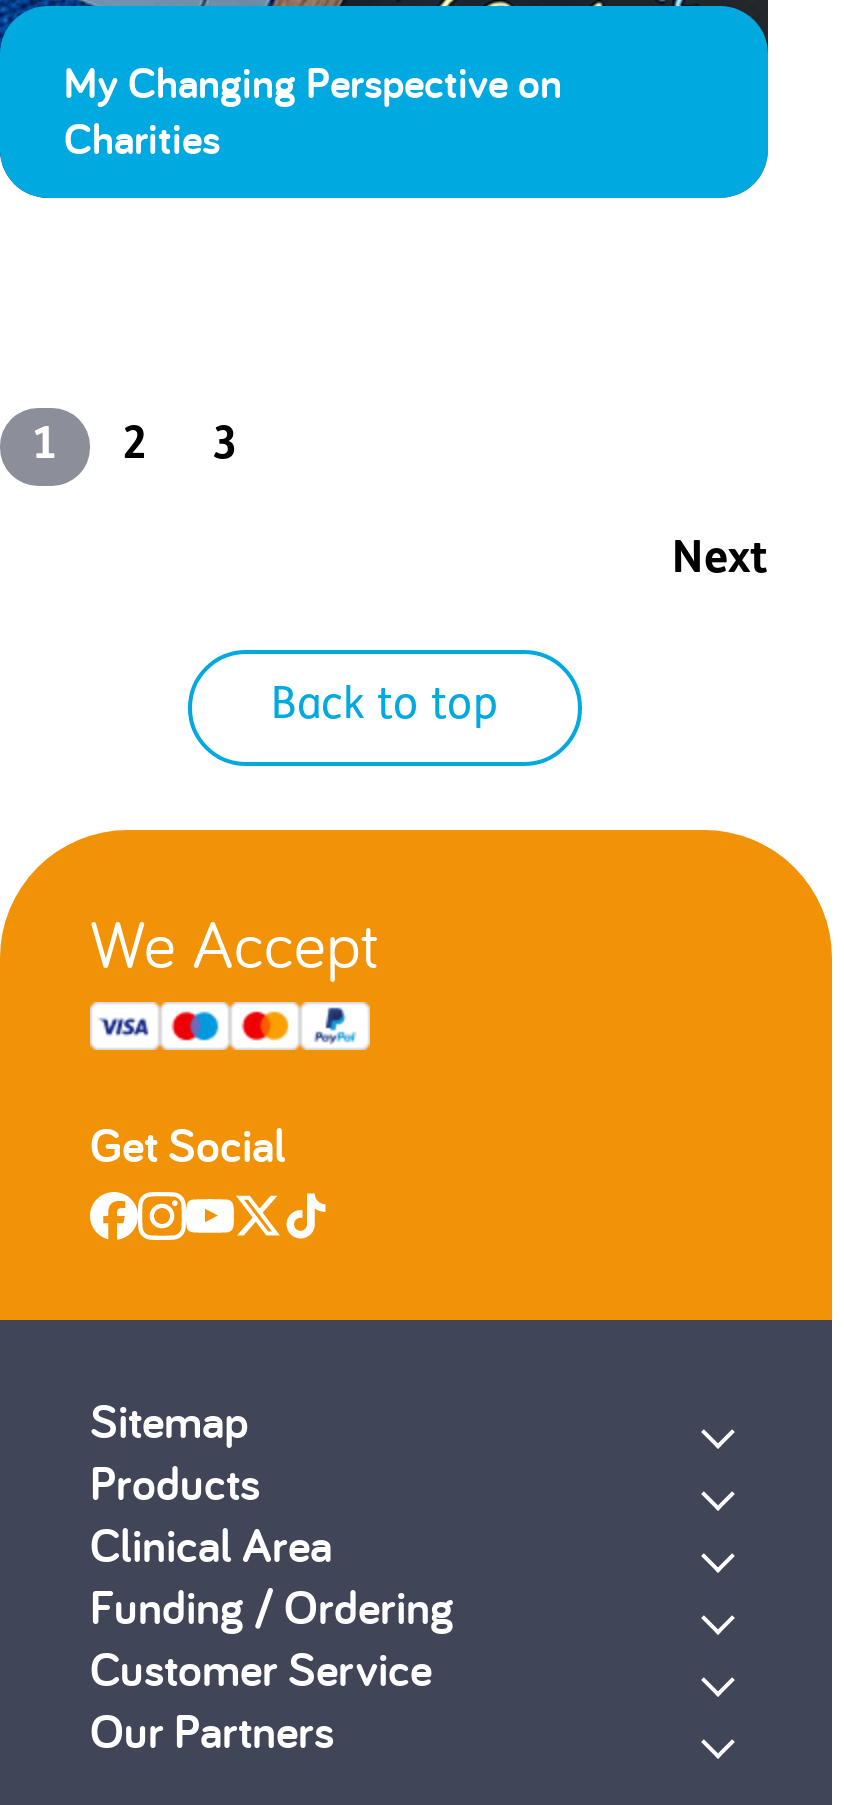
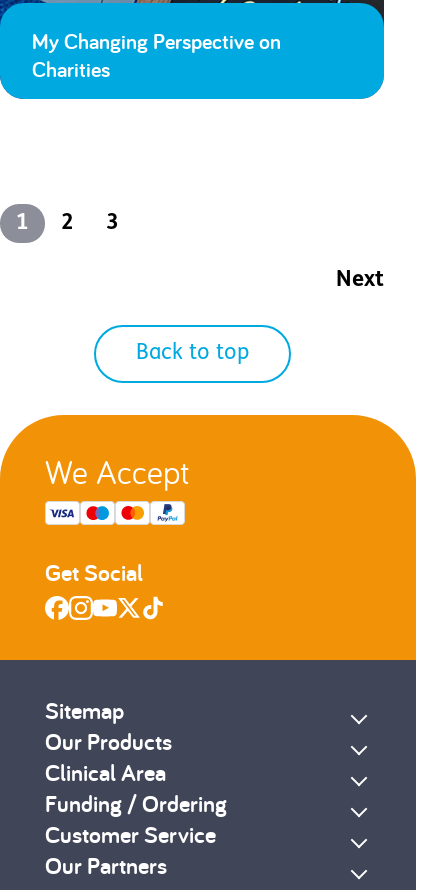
- Products
+ Our Products
